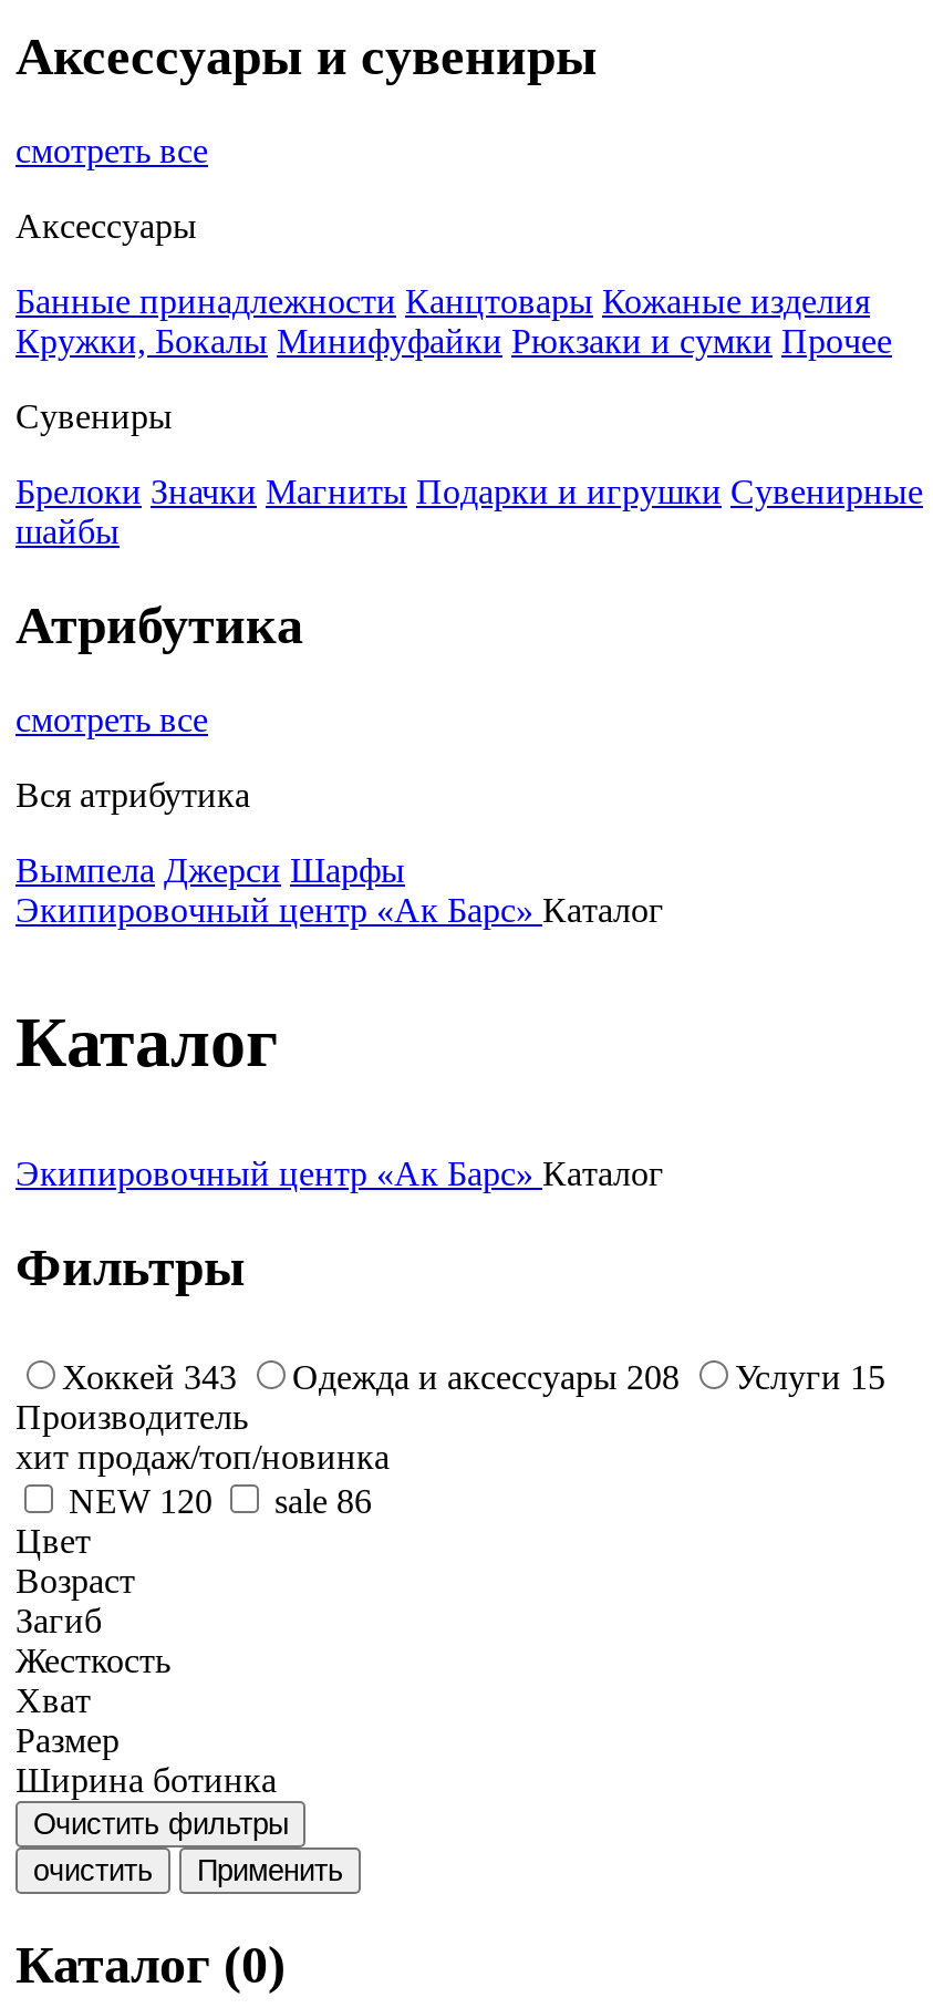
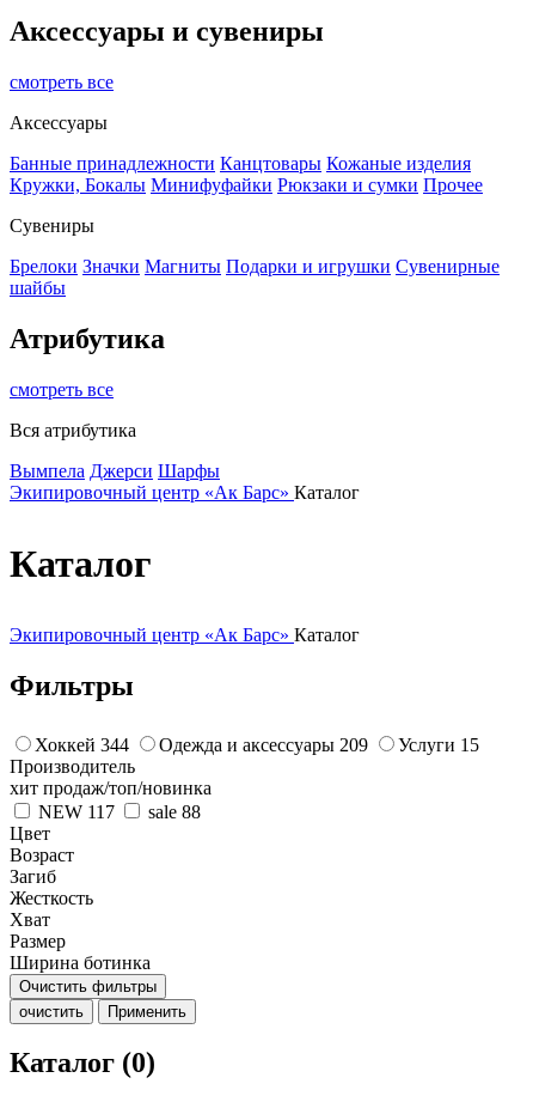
- Хоккей 343
+ Хоккей 344

- Одежда и аксессуары 208
+ Одежда и аксессуары 209

- NEW 120
+ NEW 117

- sale 86
+ sale 88
